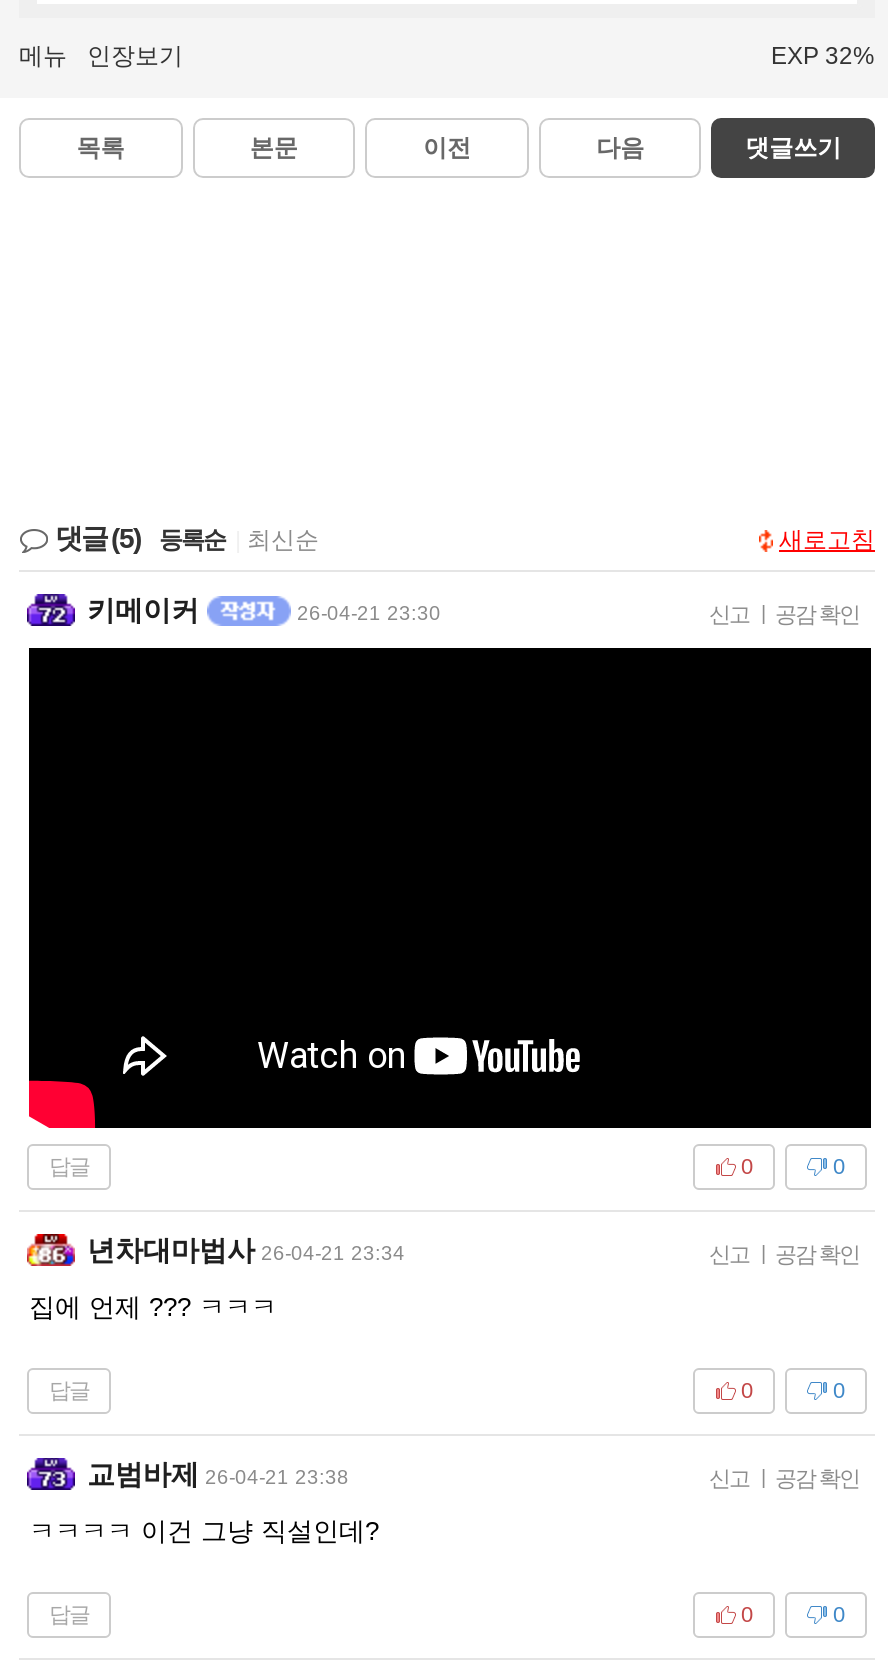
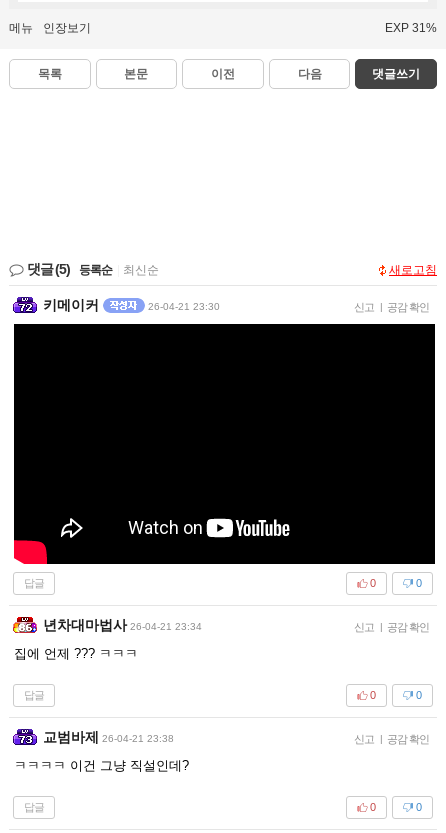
- EXP 32%
+ EXP 31%
